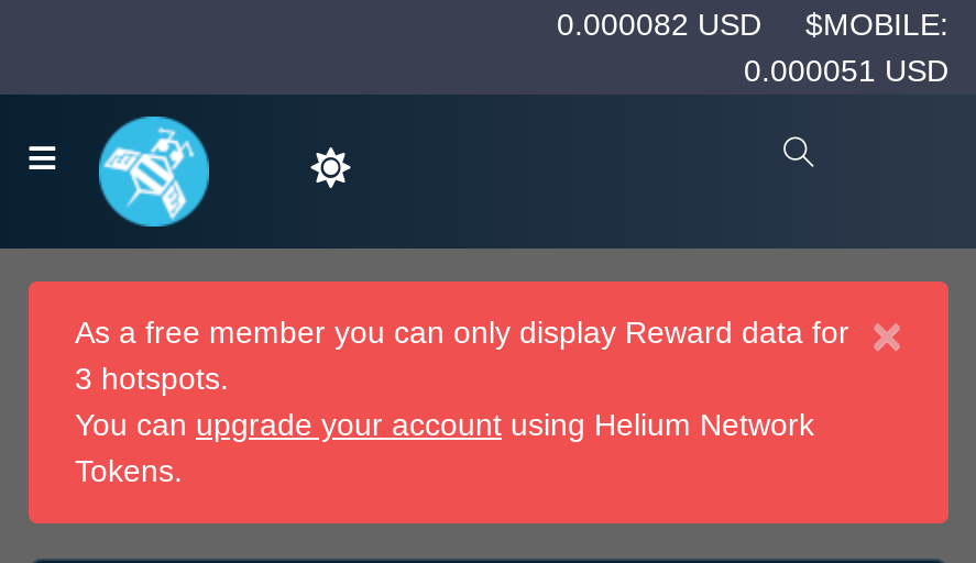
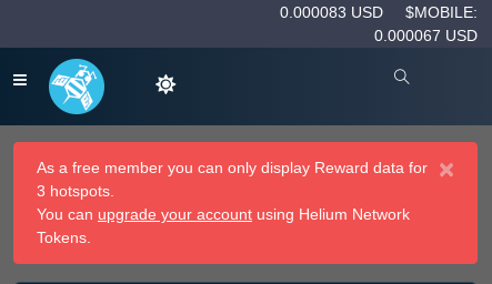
- 0.000082 USD $MOBILE:
+ 0.000083 USD $MOBILE:

- 0.000051 USD
+ 0.000067 USD
